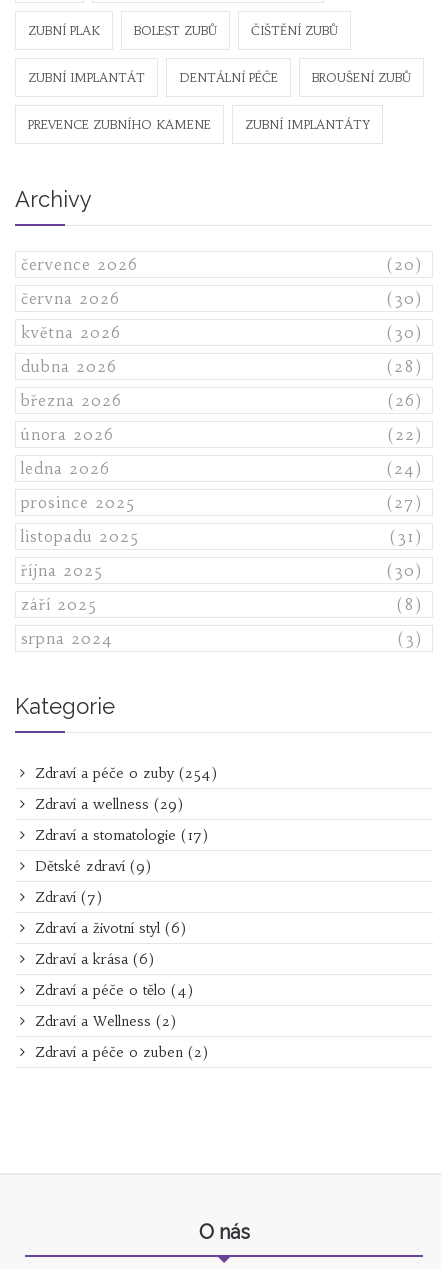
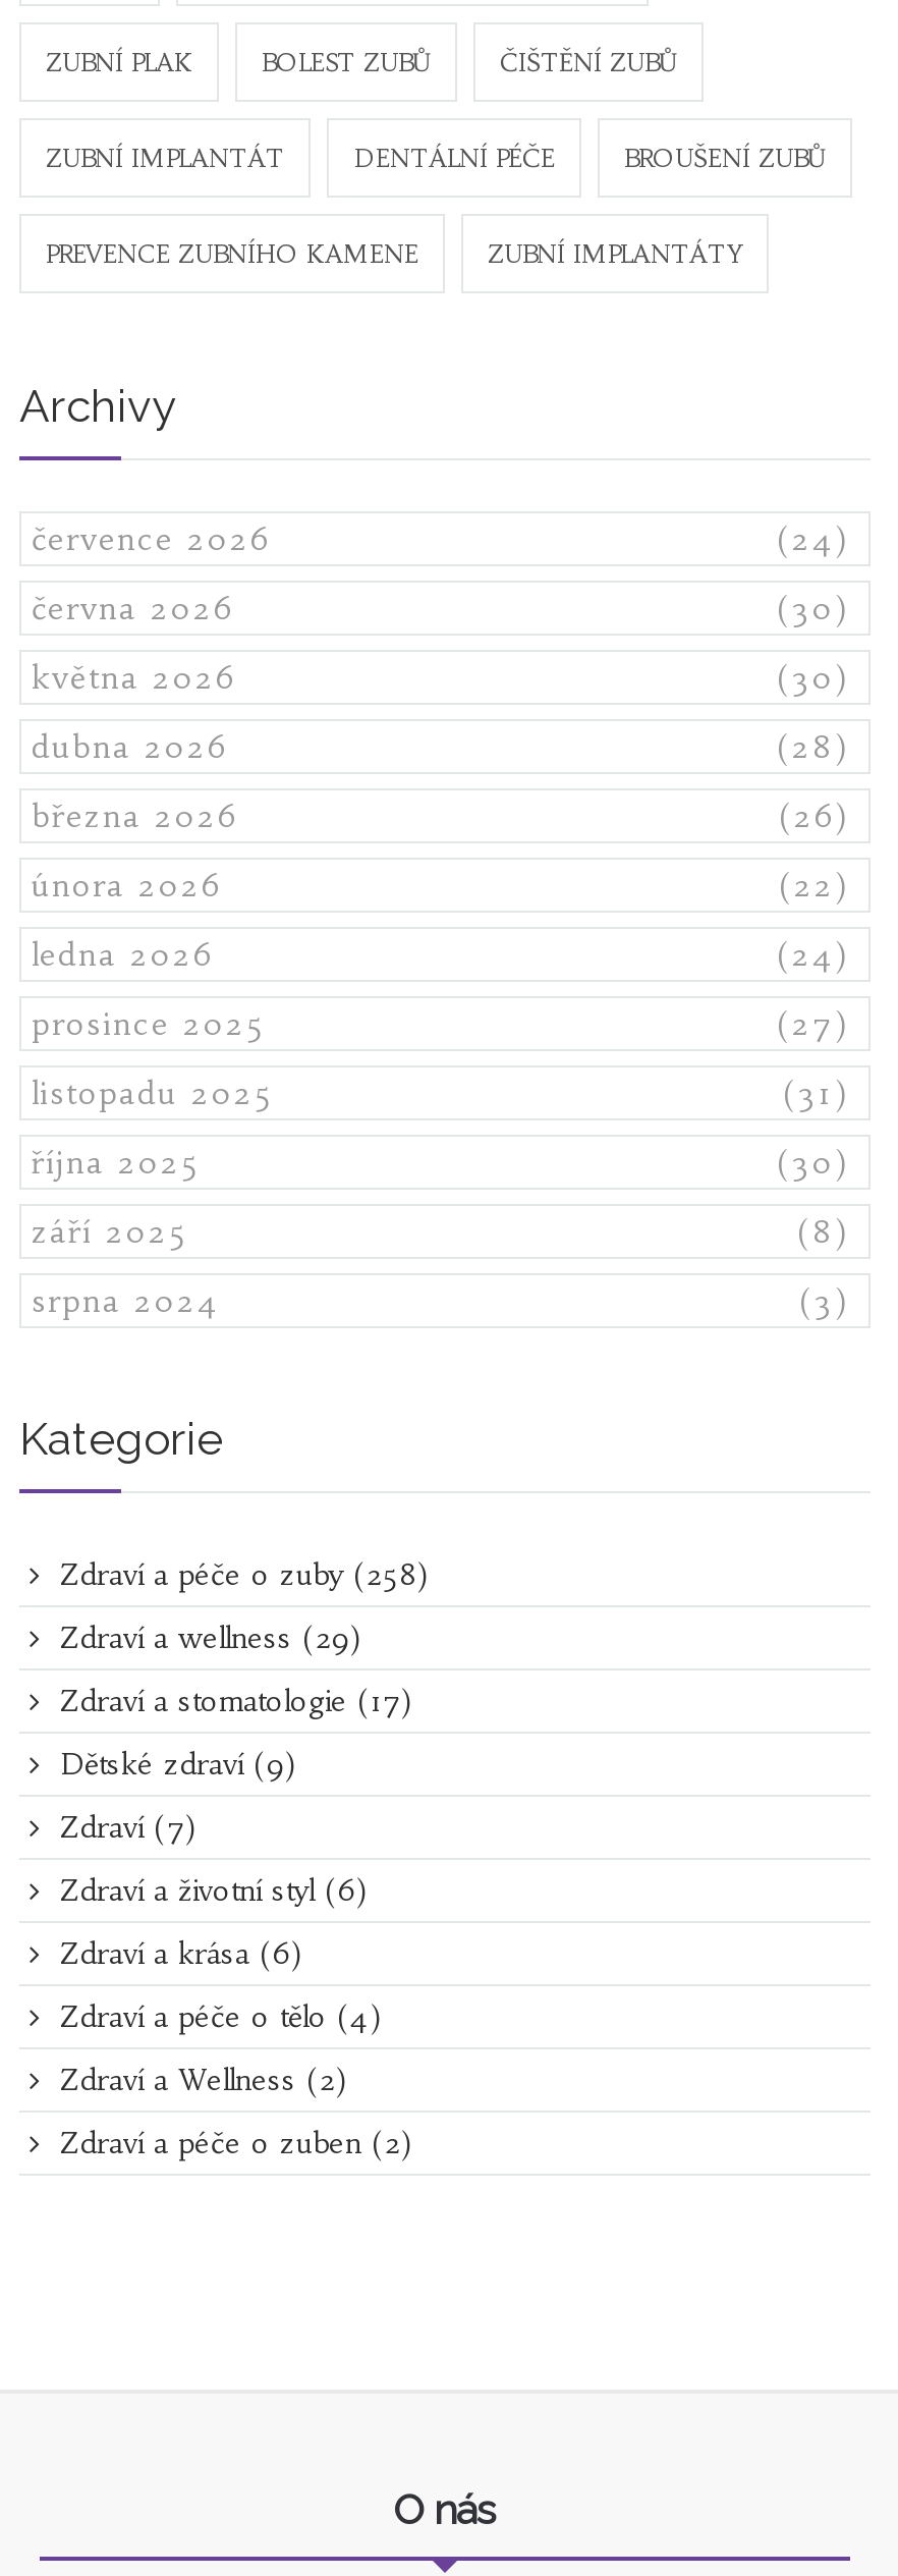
- (20)
+ (24)

- Zdraví a péče o zuby (254)
+ Zdraví a péče o zuby (258)
